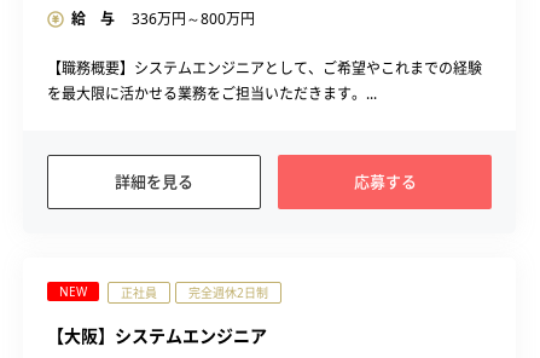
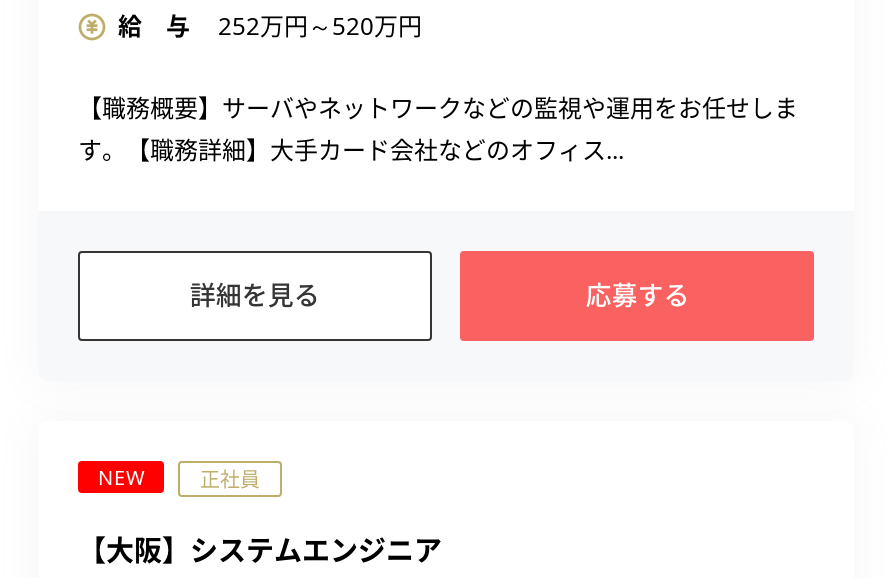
- 給 与 336万円～800万円
+ 給 与 252万円～520万円

- 【職務概要】システムエンジニアとして、ご希望やこれまでの経験
- を最大限に活かせる業務をご担当いただきます。...
+ 【職務概要】サーバやネットワークなどの監視や運用をお任せしま
+ す。【職務詳細】大手カード会社などのオフィス...

- 完全週休2日制
